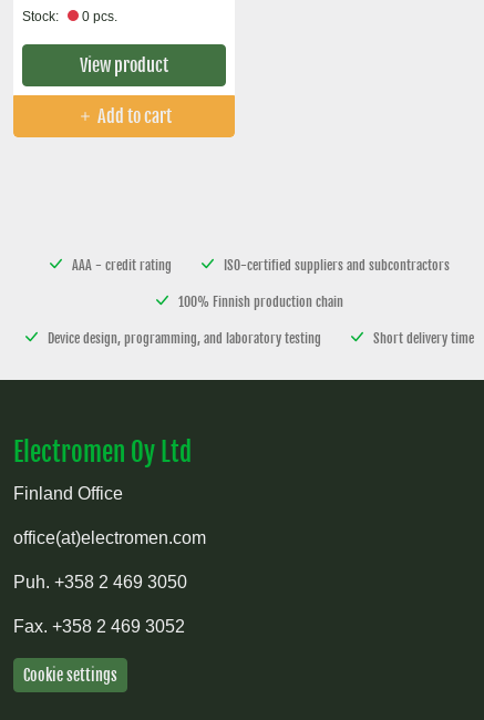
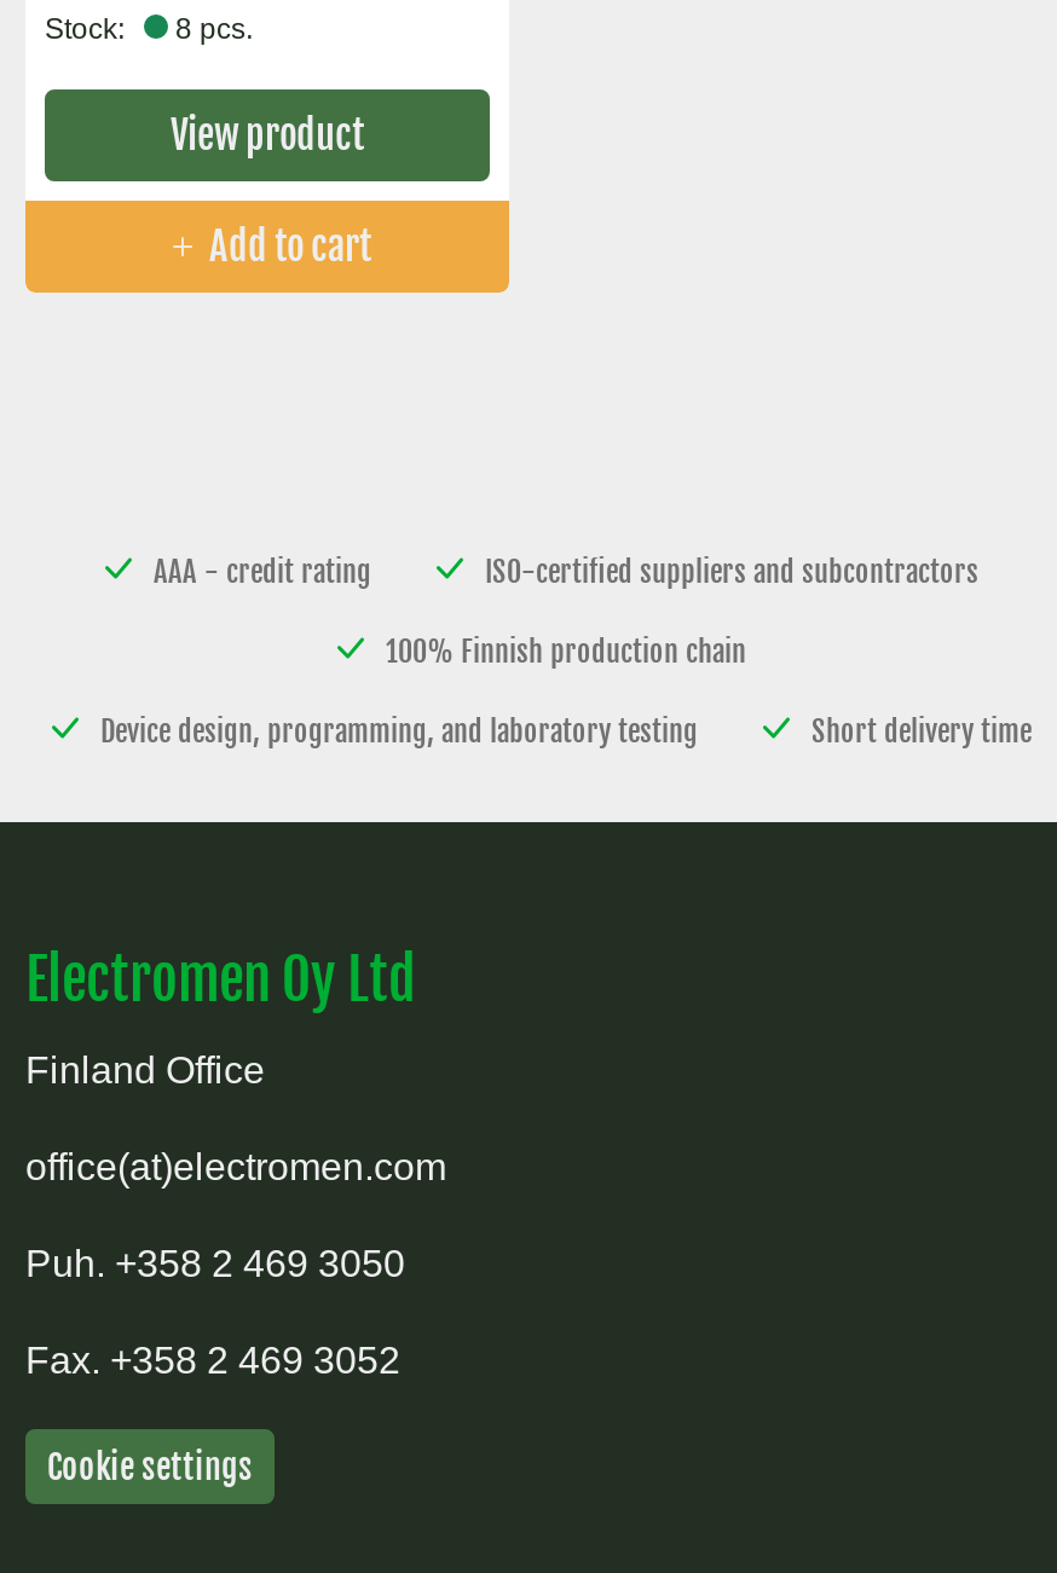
- Stock: 0 pcs.
+ Stock: 8 pcs.
